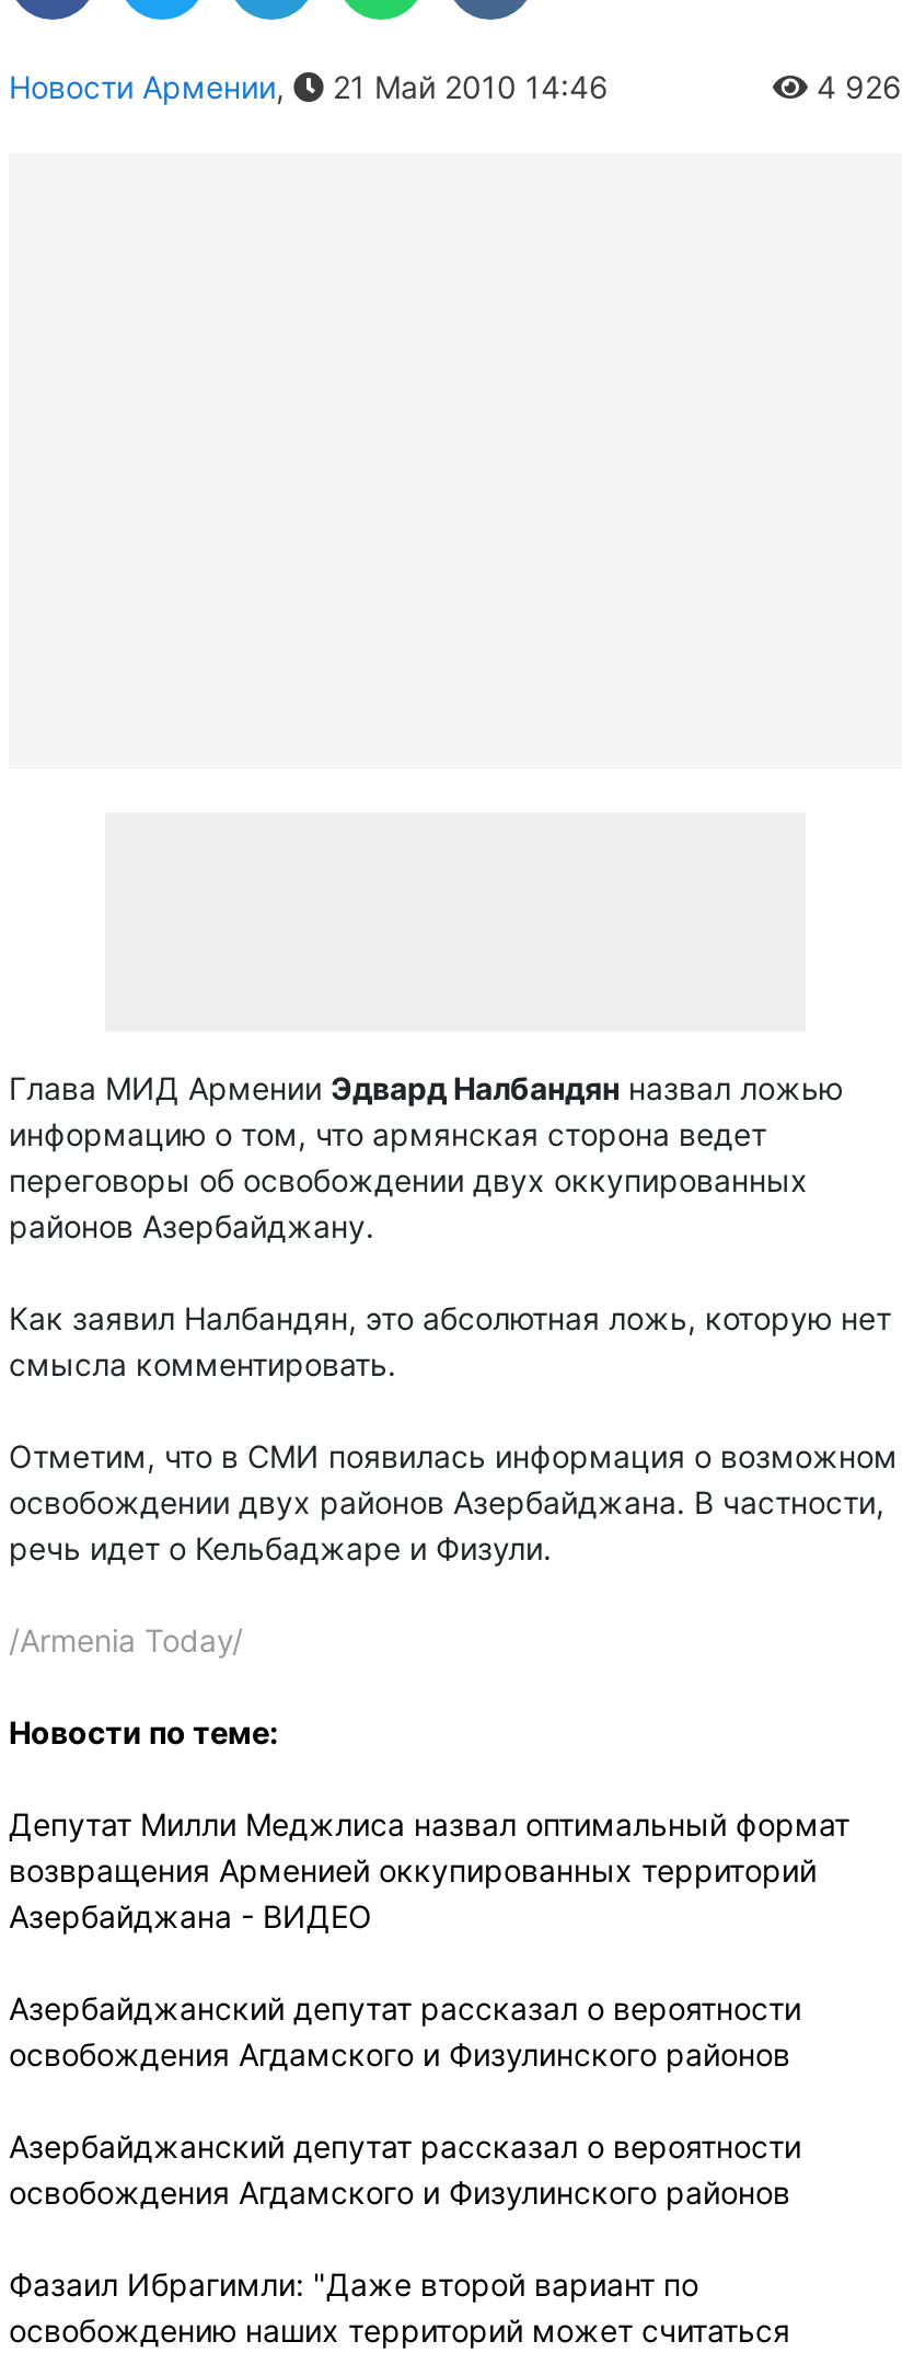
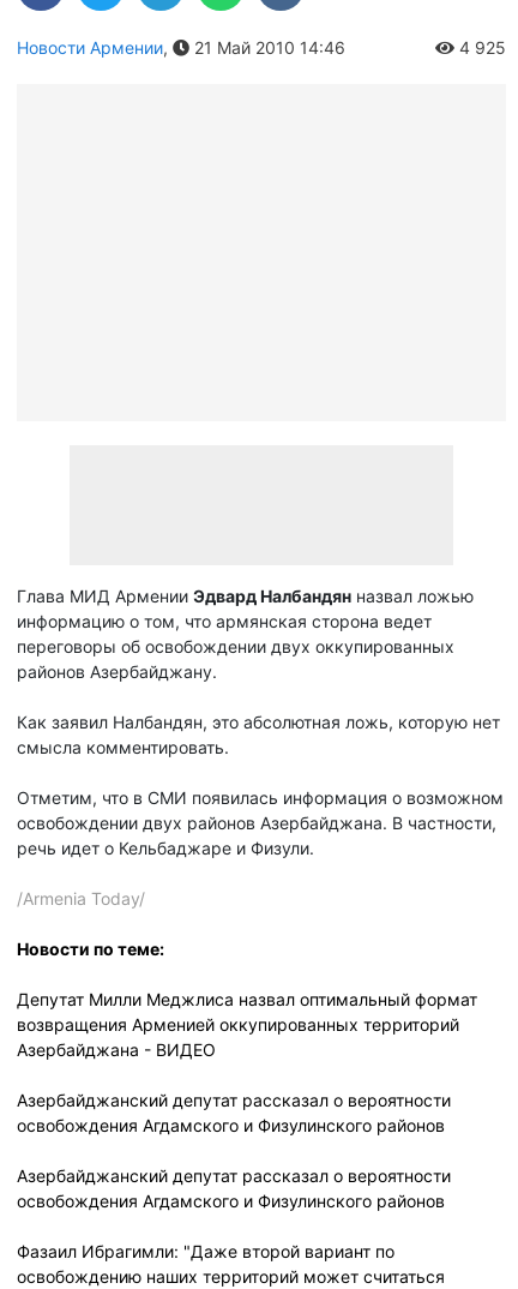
- 4 926
+ 4 925
